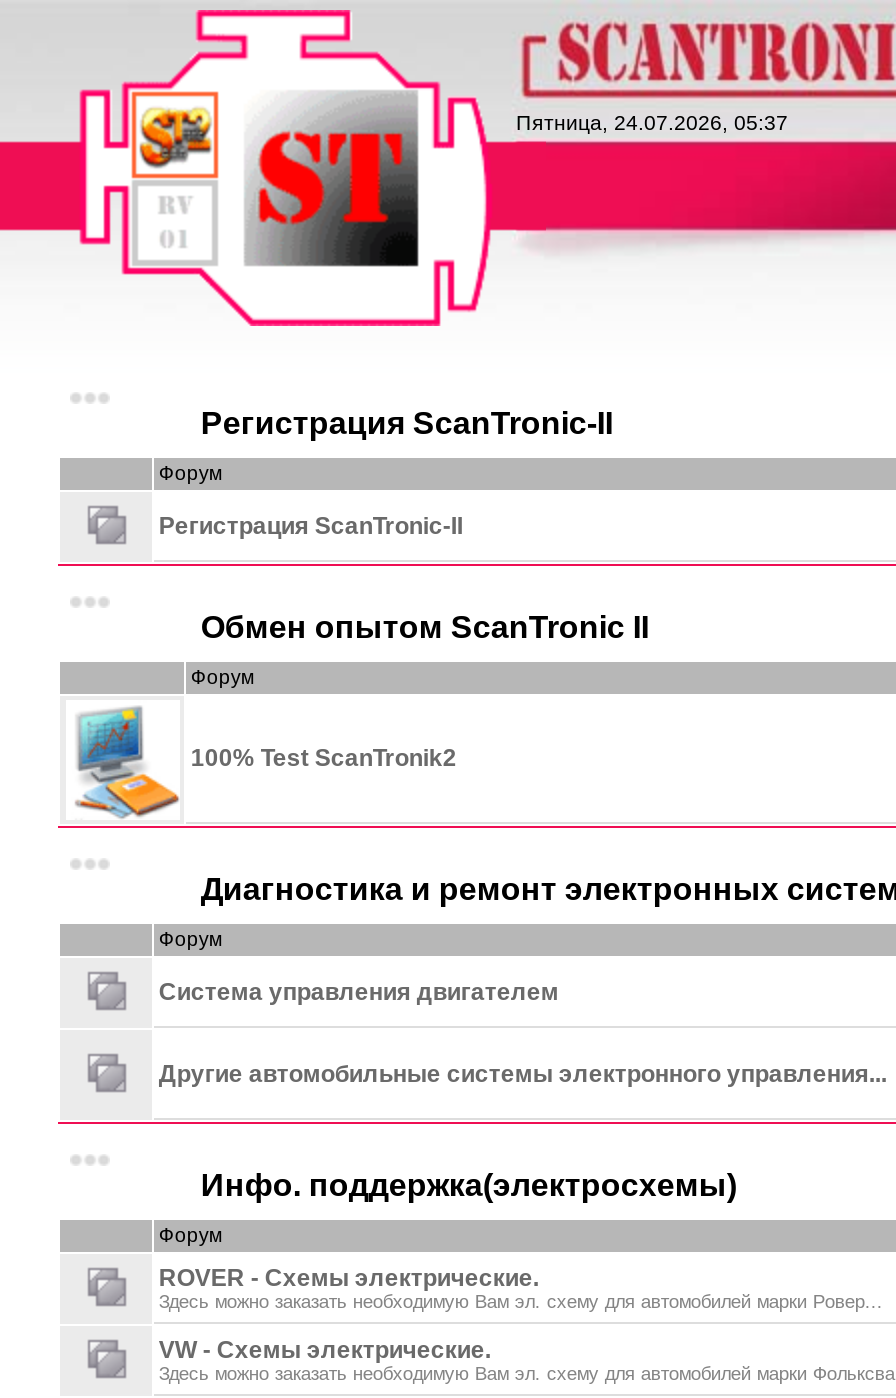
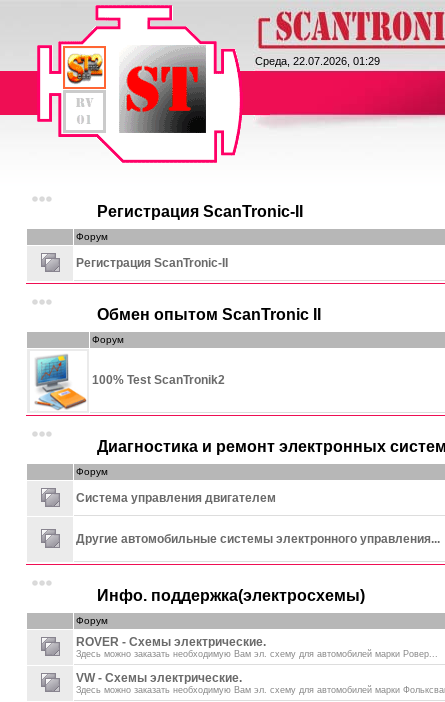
- Пятница, 24.07.2026, 05:37
+ Среда, 22.07.2026, 01:29
